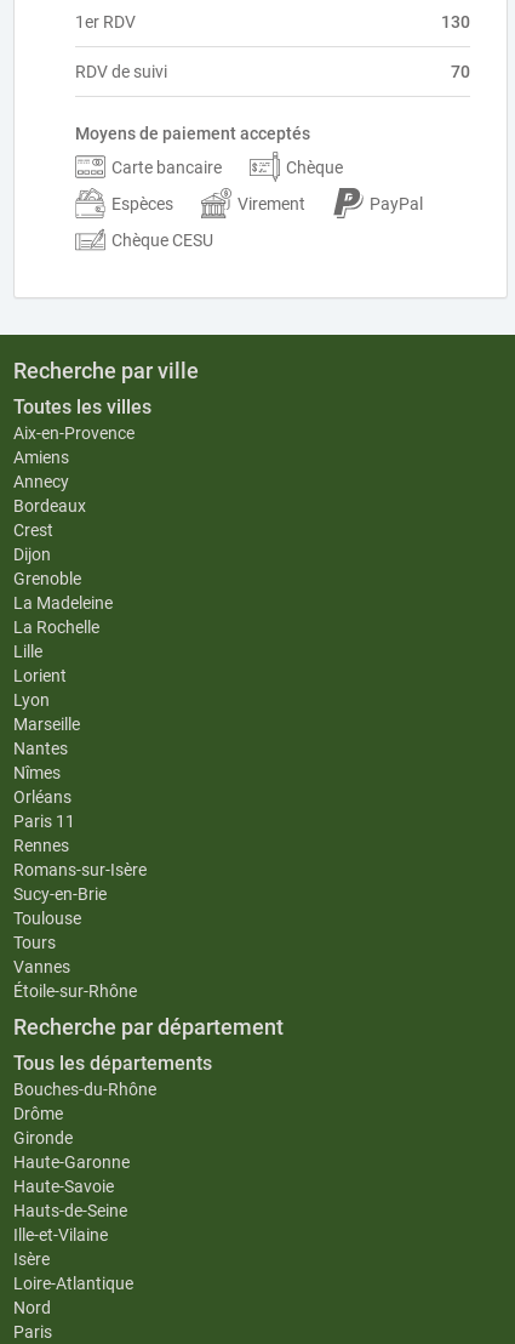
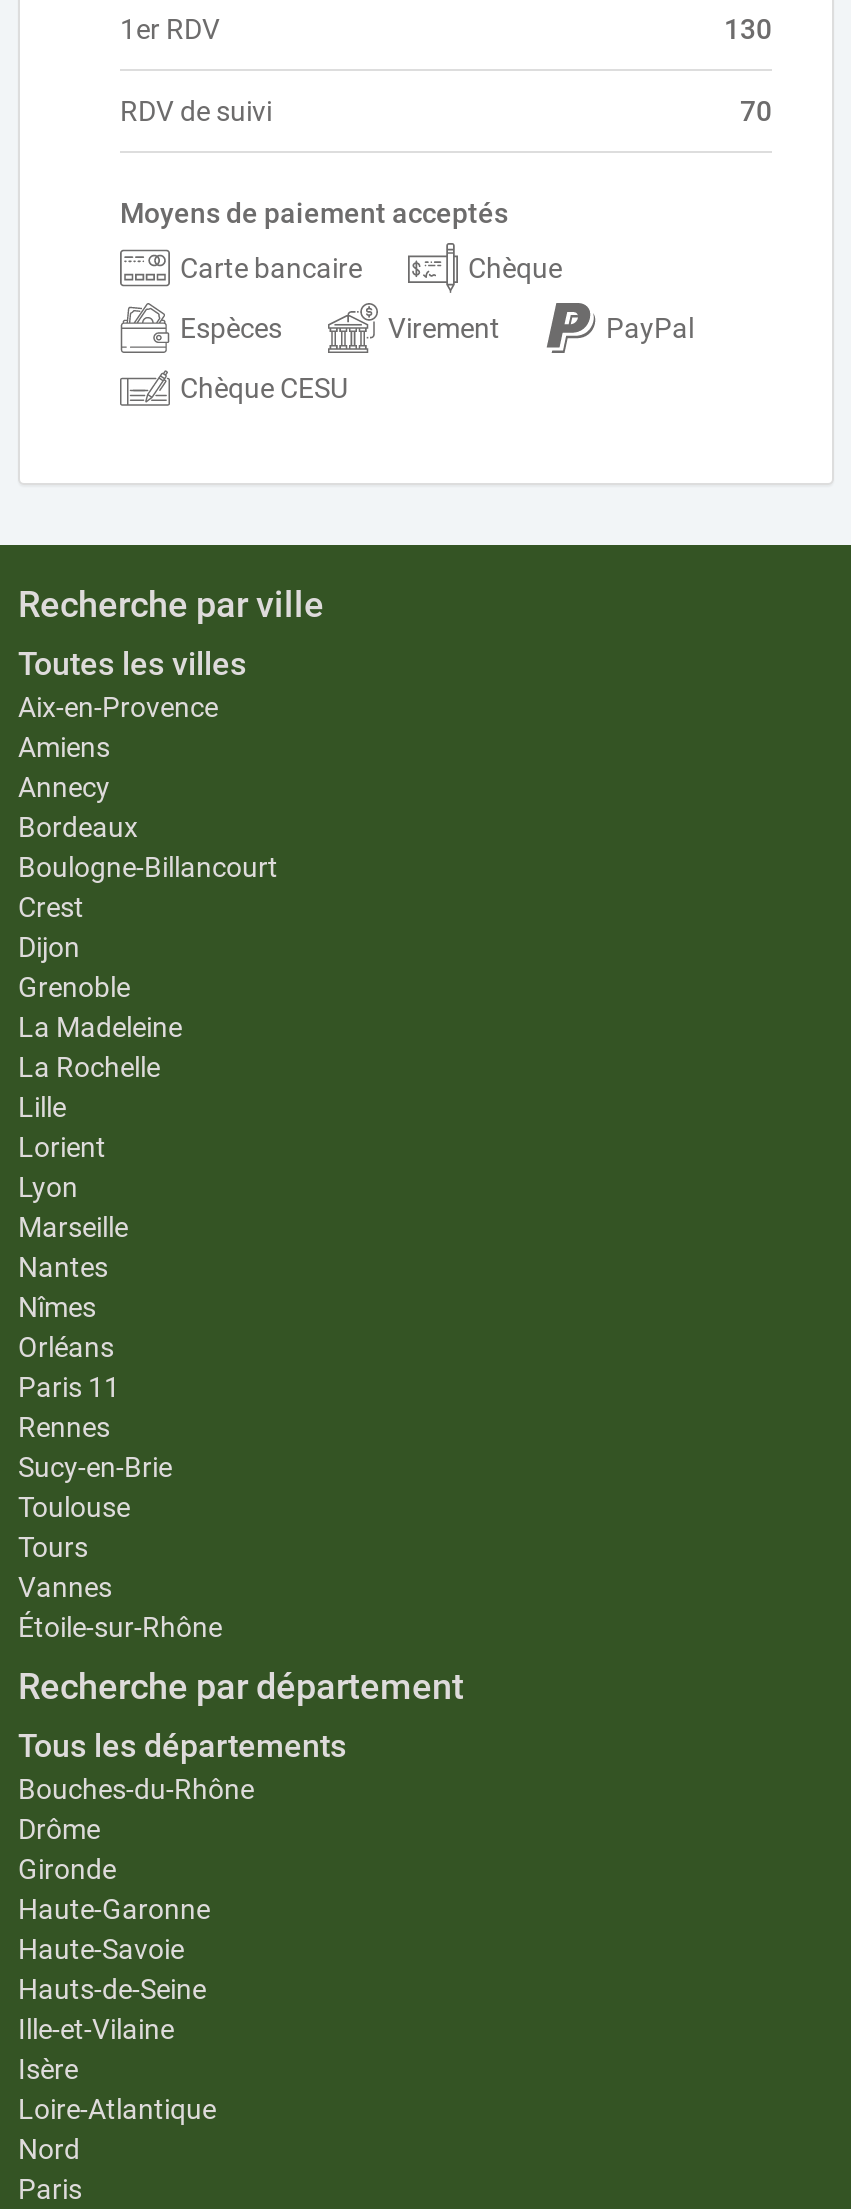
+ Boulogne-Billancourt

moved down: Crest | Dijon | Grenoble | ... | Paris 11 | Rennes

- Romans-sur-Isère
